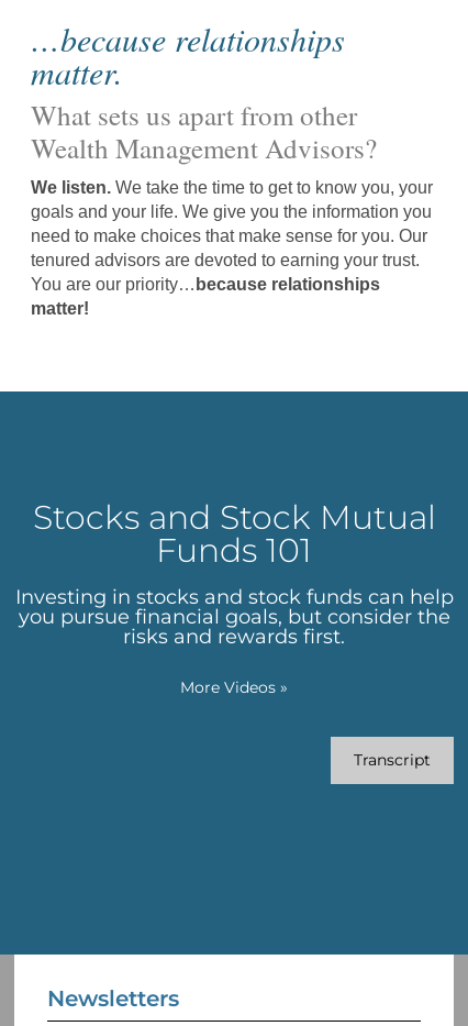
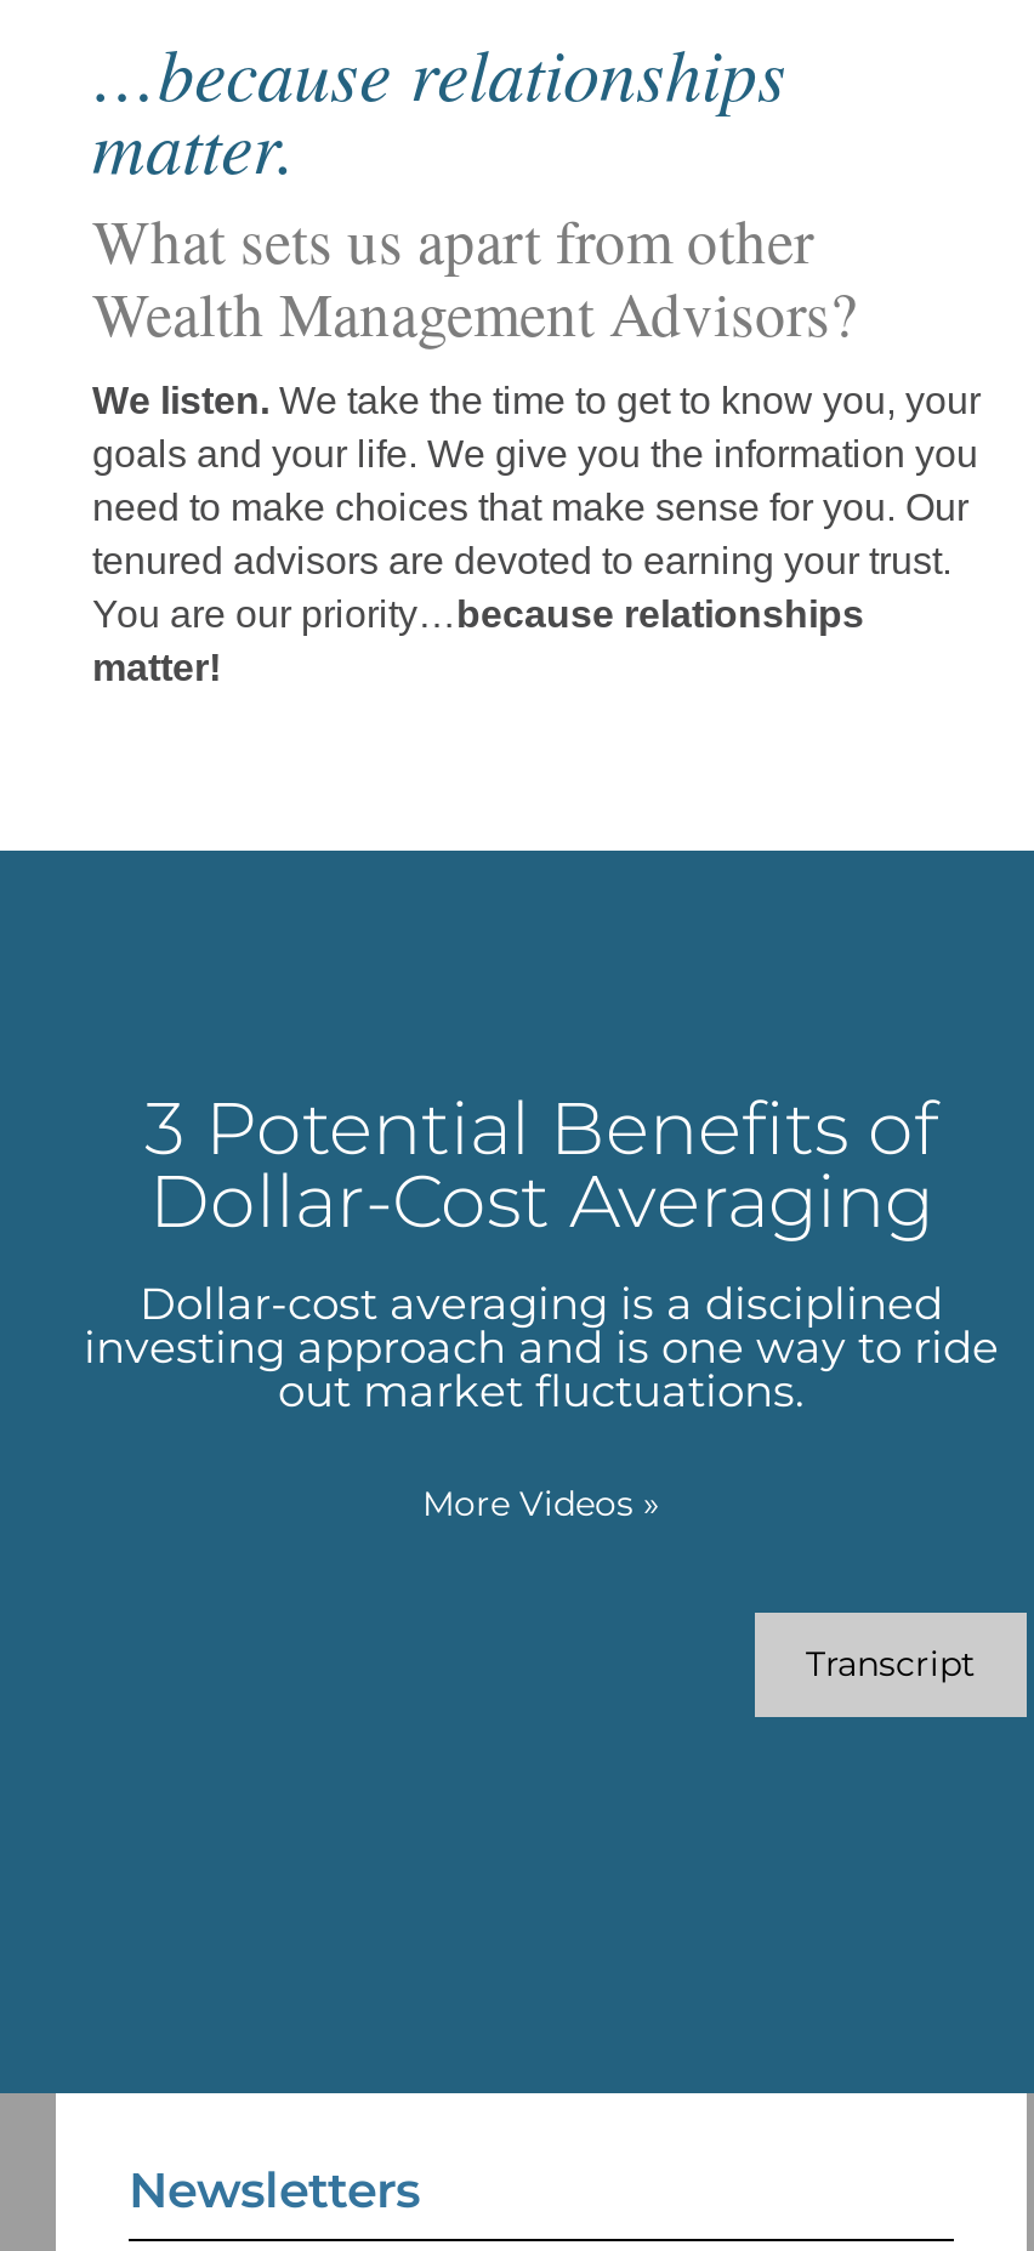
- Stocks and Stock Mutual
- Funds 101
- Investing in stocks and stock funds can help
- you pursue financial goals, but consider the
- risks and rewards first.
+ 3 Potential Benefits of
+ Dollar-Cost Averaging
+ Dollar-cost averaging is a disciplined
+ investing approach and is one way to ride
+ out market fluctuations.
